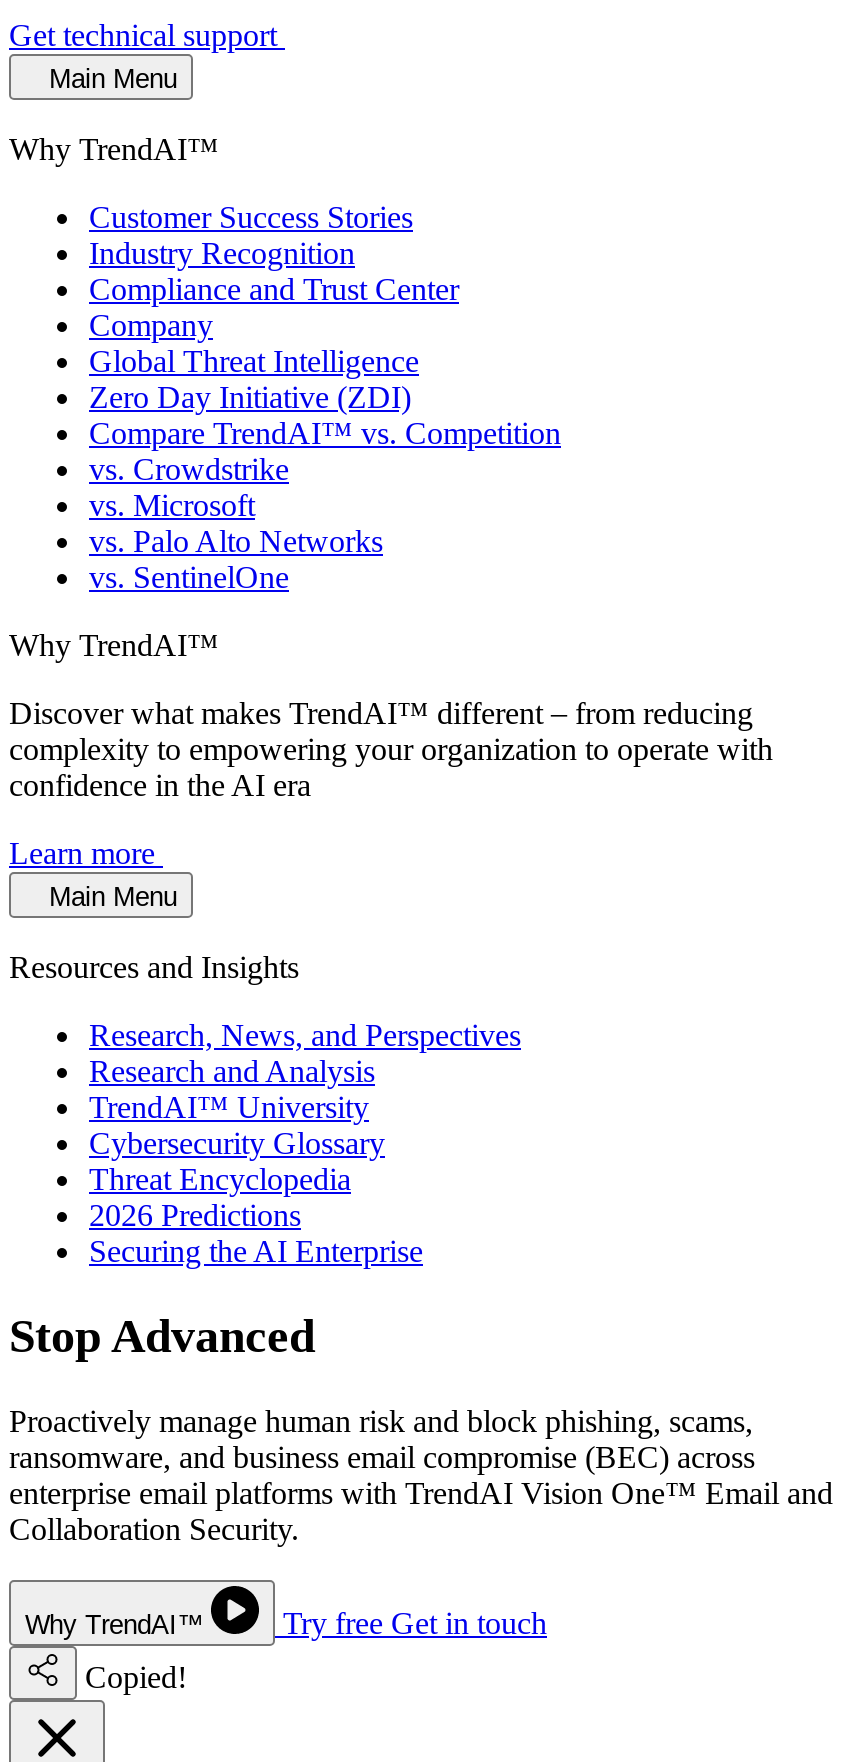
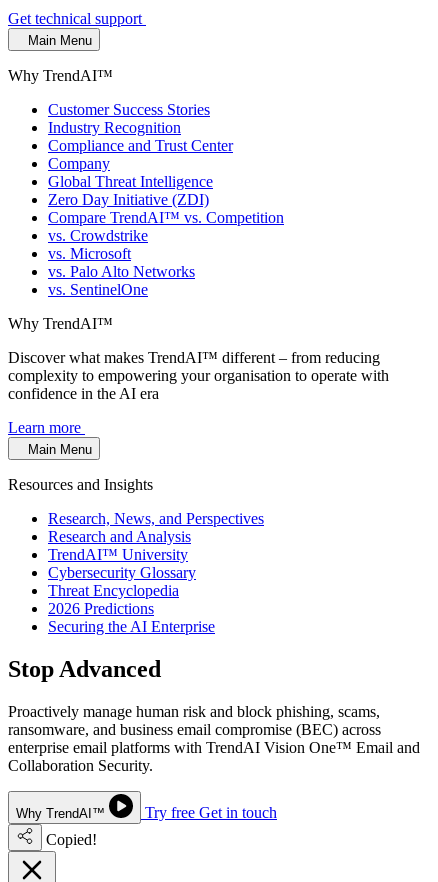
- complexity to empowering your organization to operate with
+ complexity to empowering your organisation to operate with
